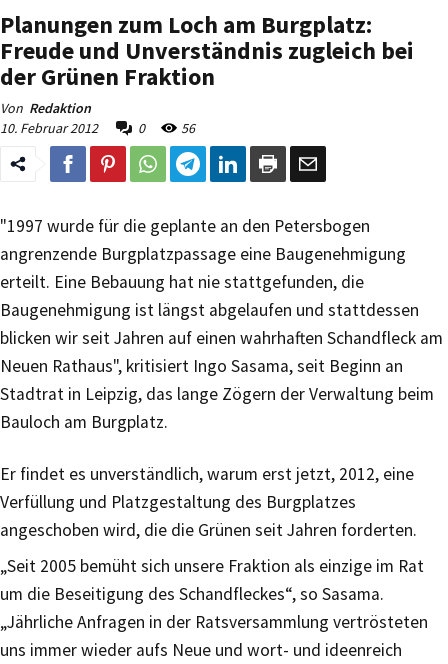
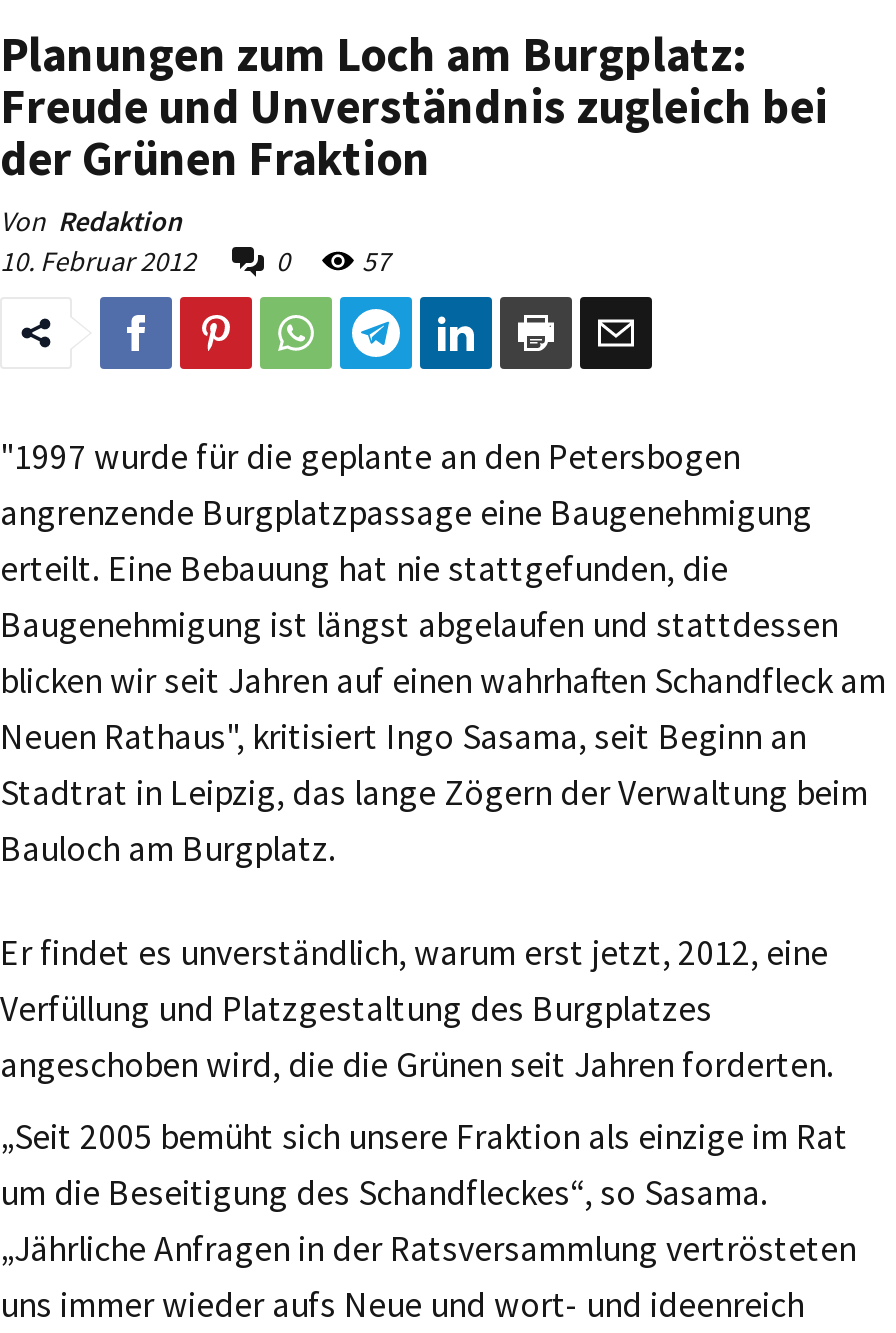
- 0 56
+ 0 57
